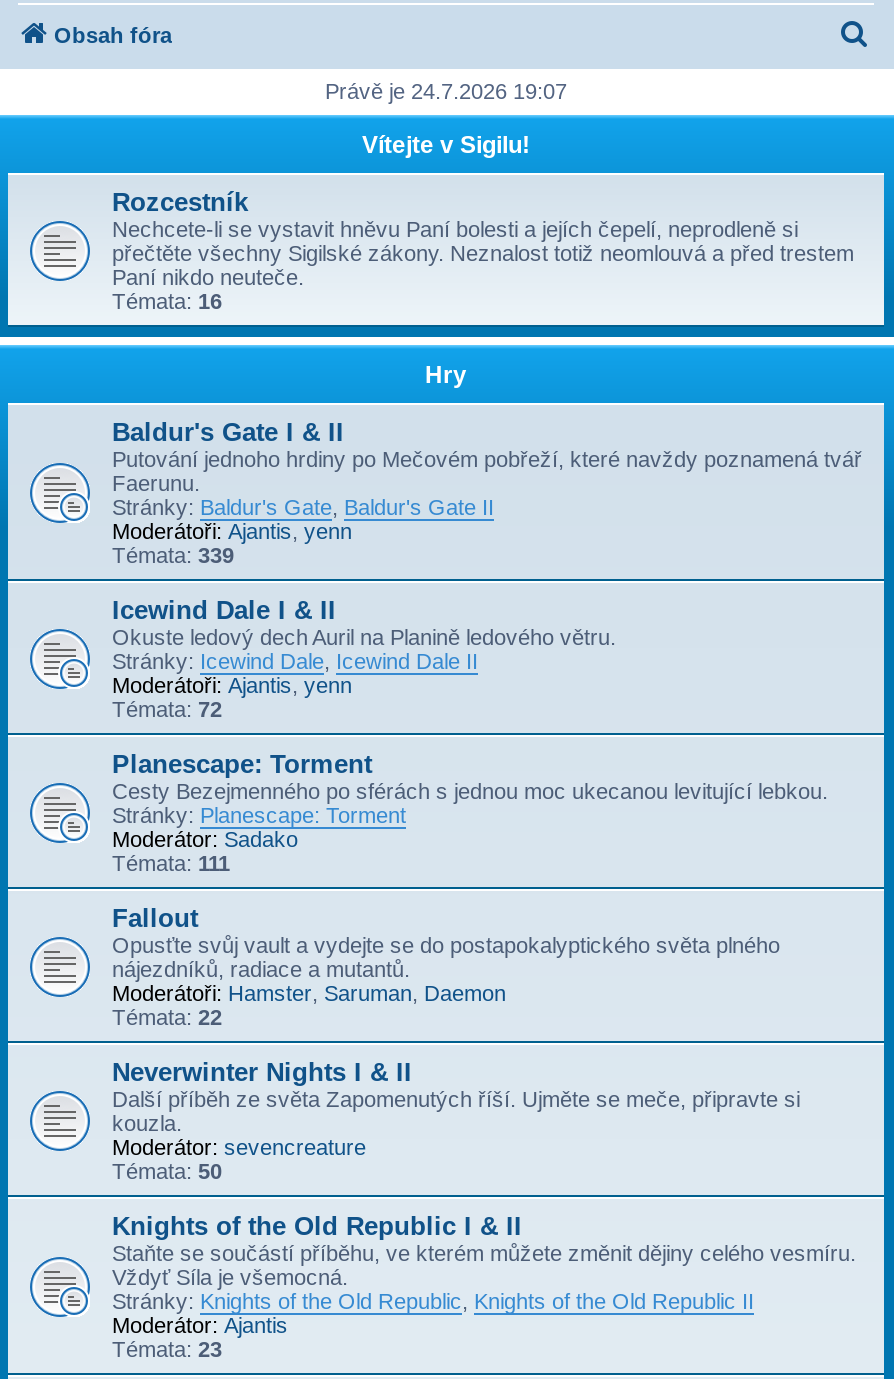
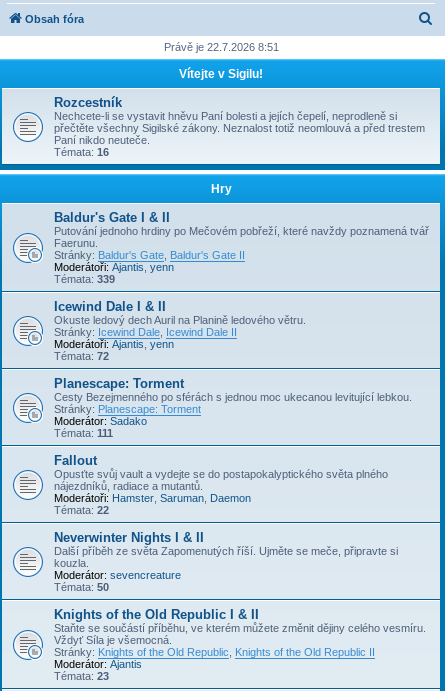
- Právě je 24.7.2026 19:07
+ Právě je 22.7.2026 8:51
